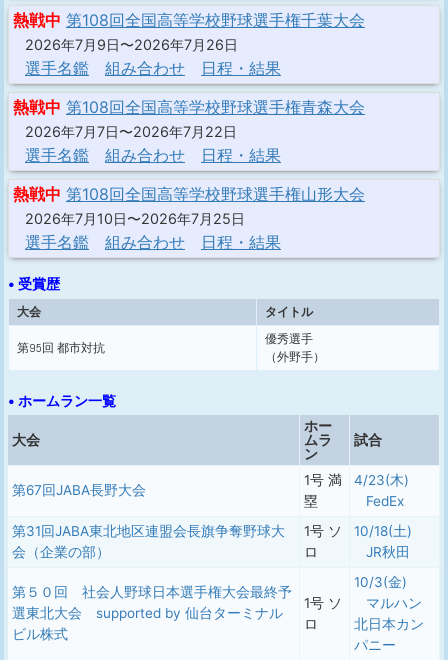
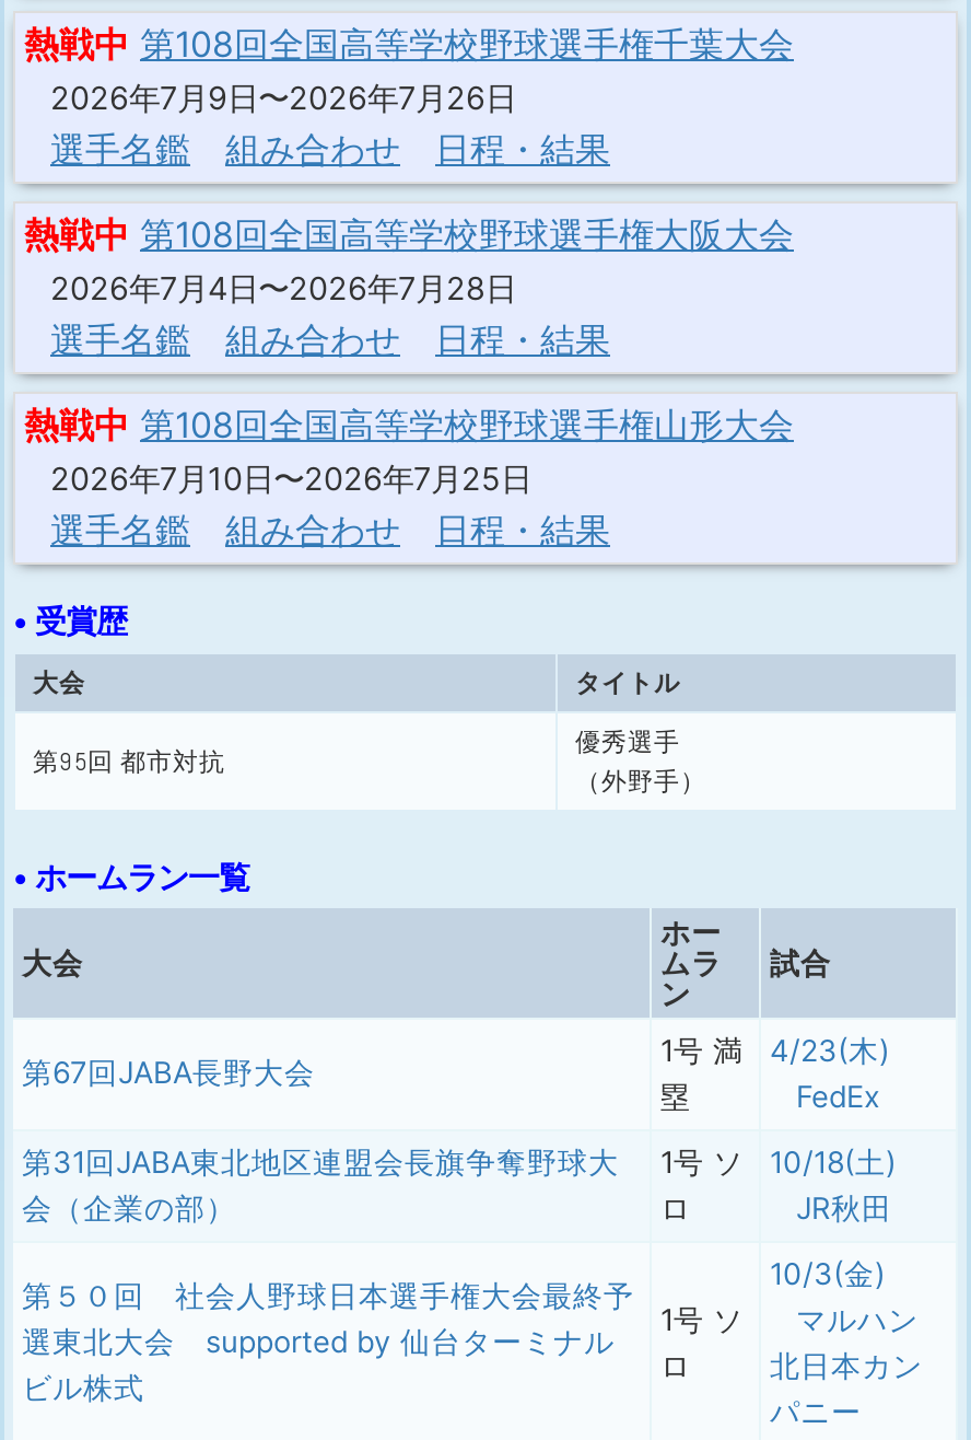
- 熱戦中 第108回全国高等学校野球選手権青森大会
+ 熱戦中 第108回全国高等学校野球選手権大阪大会

- 2026年7月7日〜2026年7月22日
+ 2026年7月4日〜2026年7月28日
